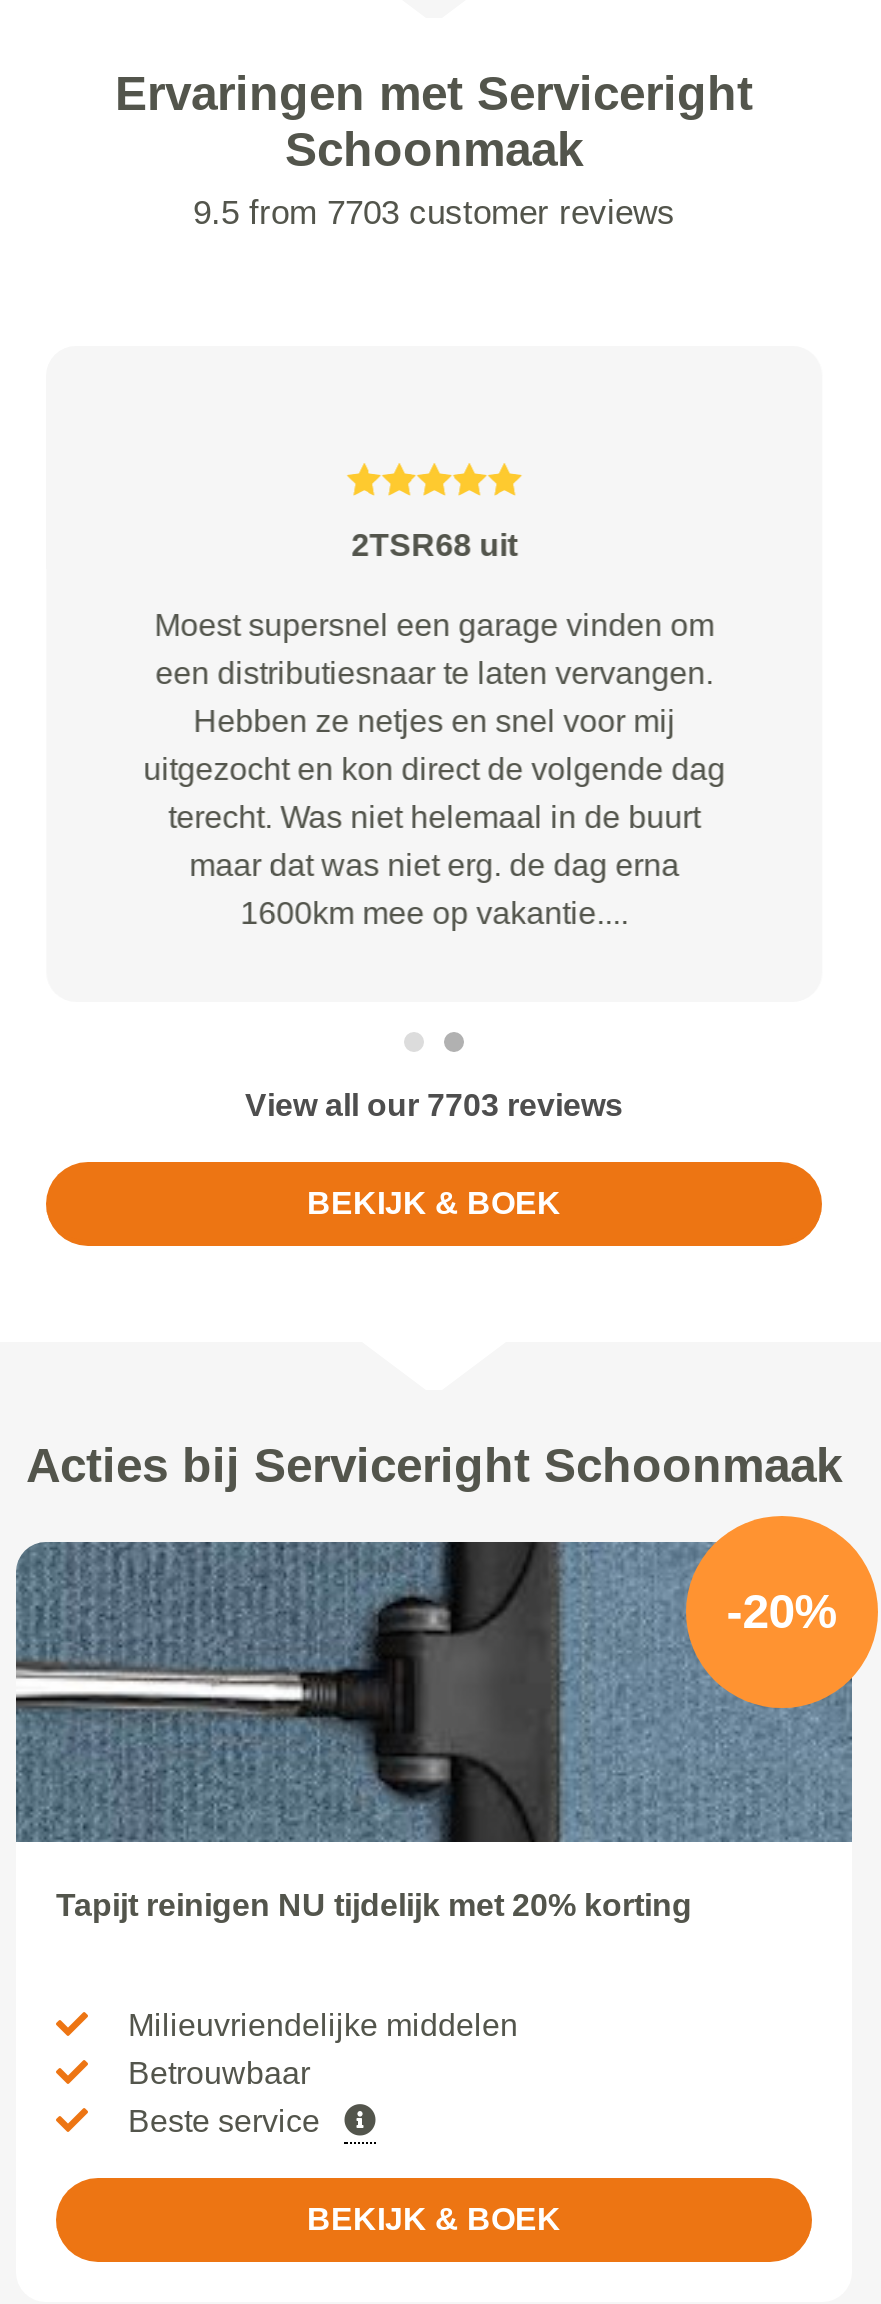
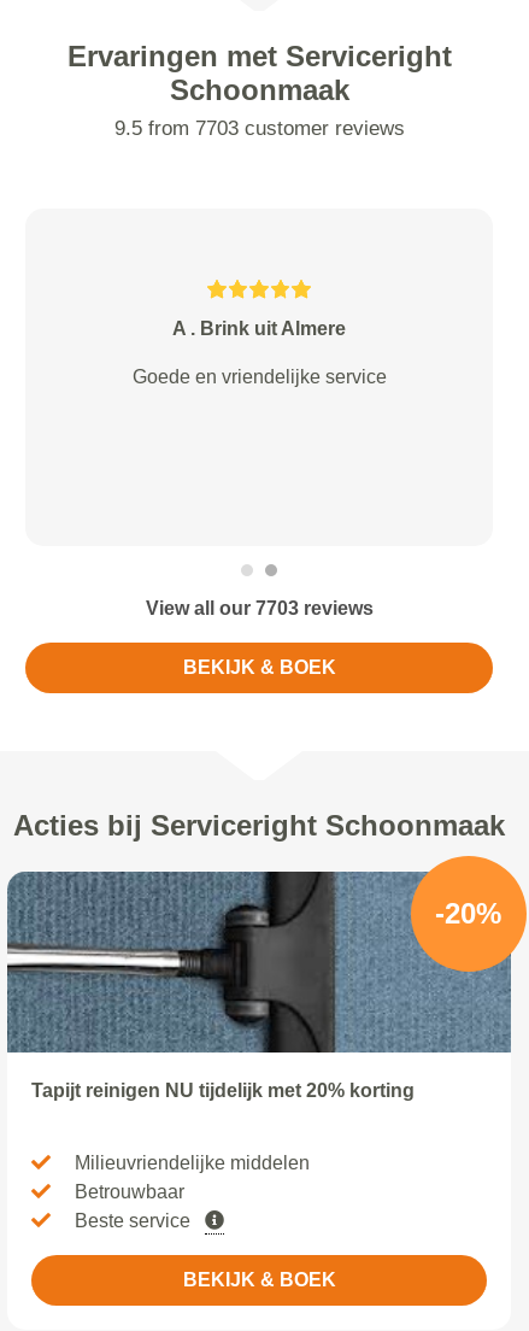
- 2TSR68 uit
+ A . Brink uit Almere

- Moest supersnel een garage vinden om
- een distributiesnaar te laten vervangen.
- Hebben ze netjes en snel voor mij
- uitgezocht en kon direct de volgende dag
- terecht. Was niet helemaal in de buurt
- maar dat was niet erg. de dag erna
- 1600km mee op vakantie....
+ Goede en vriendelijke service
